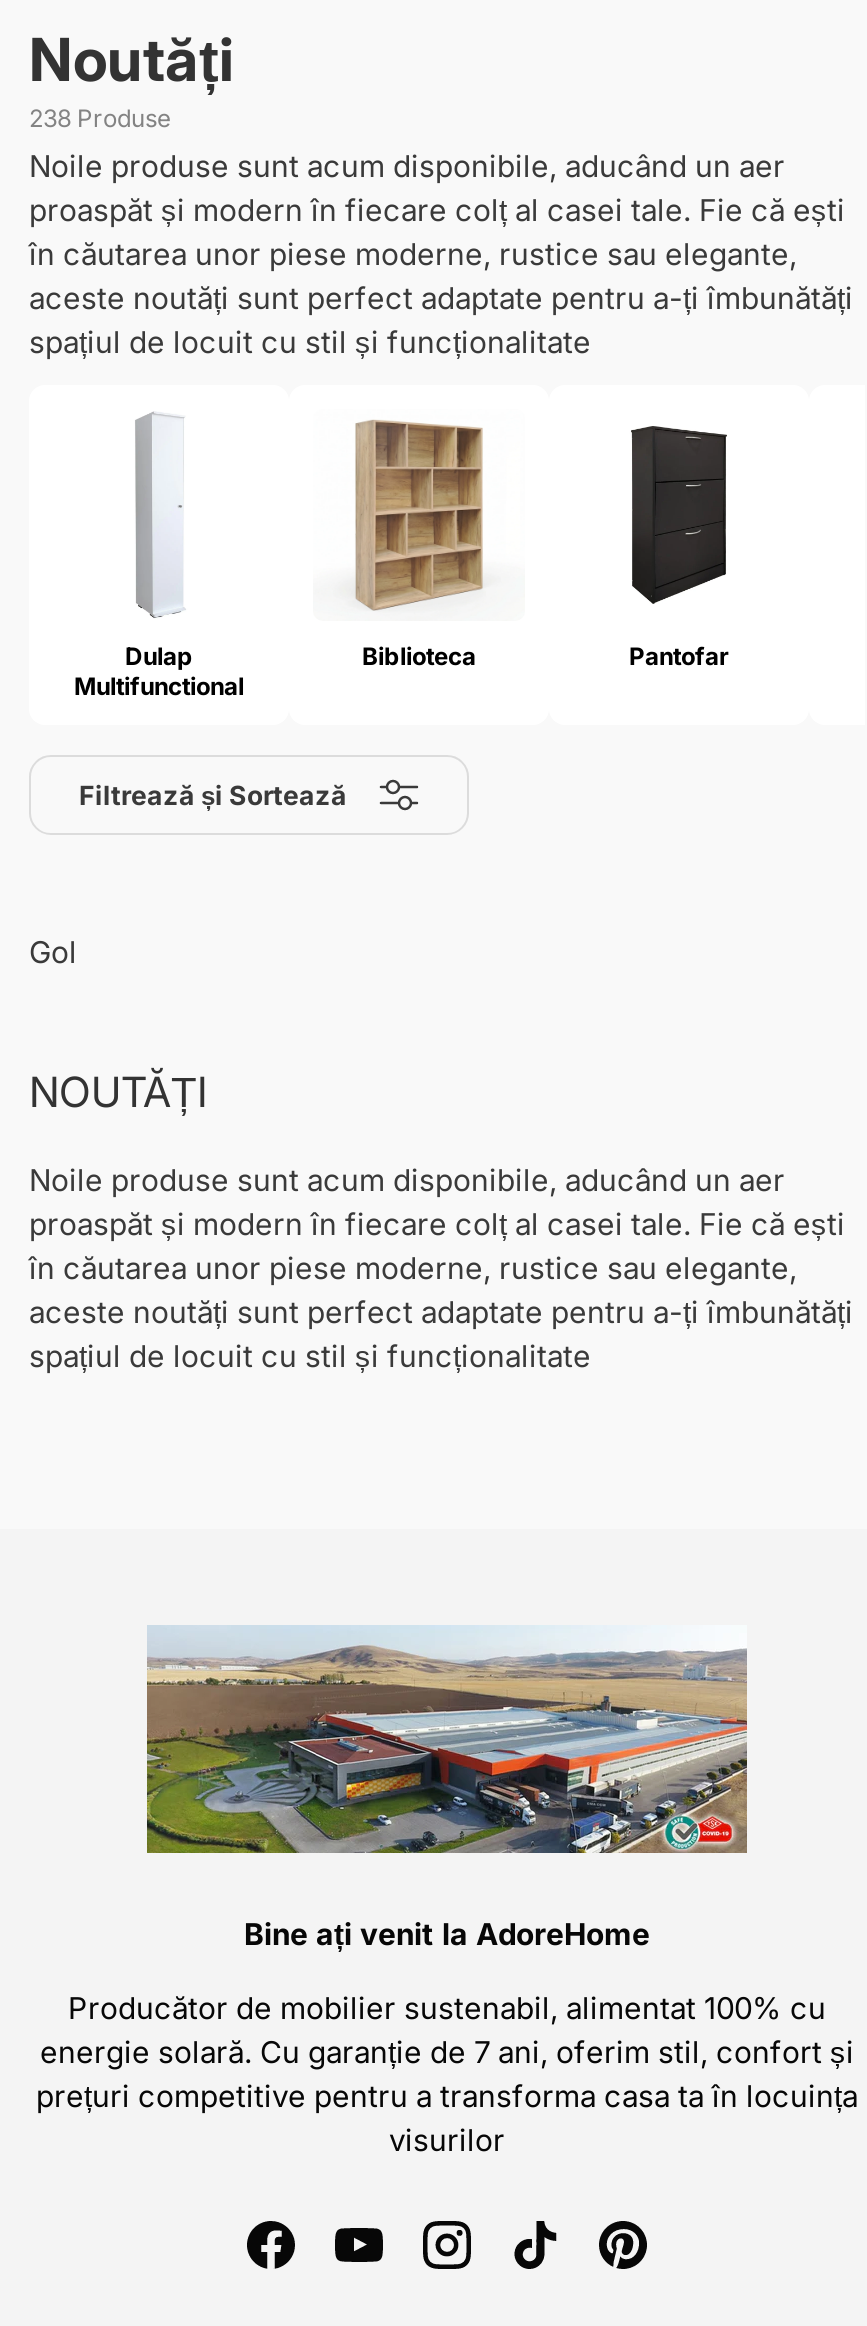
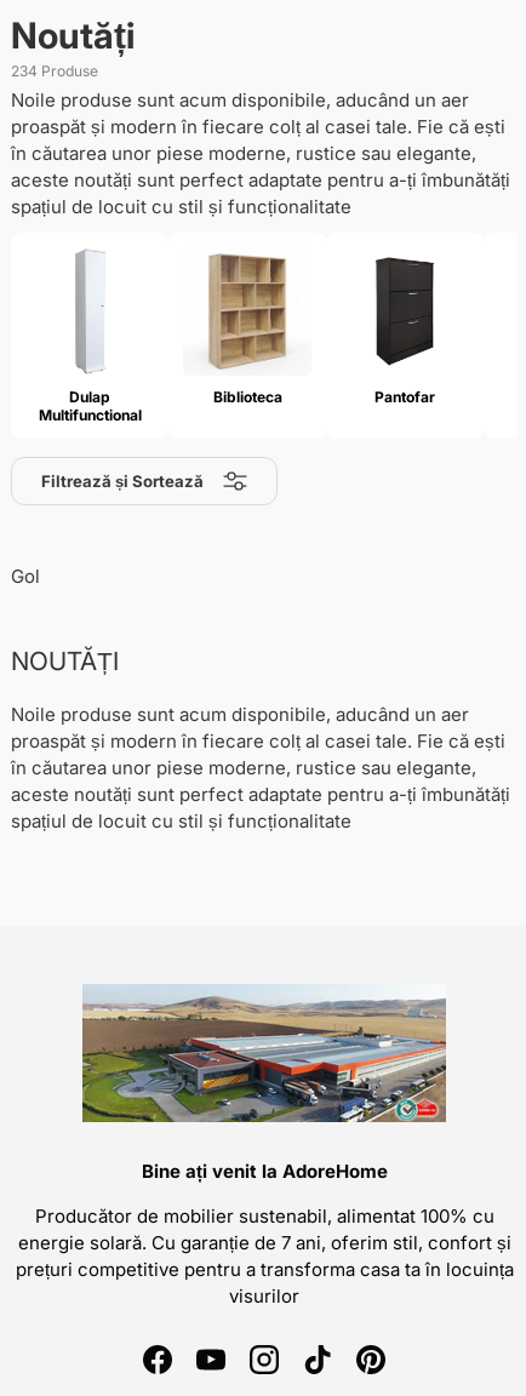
- 238 Produse
+ 234 Produse
